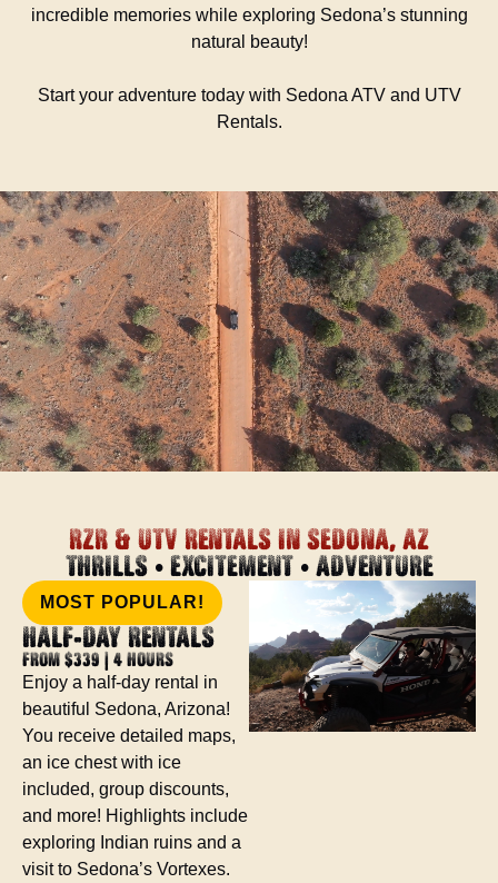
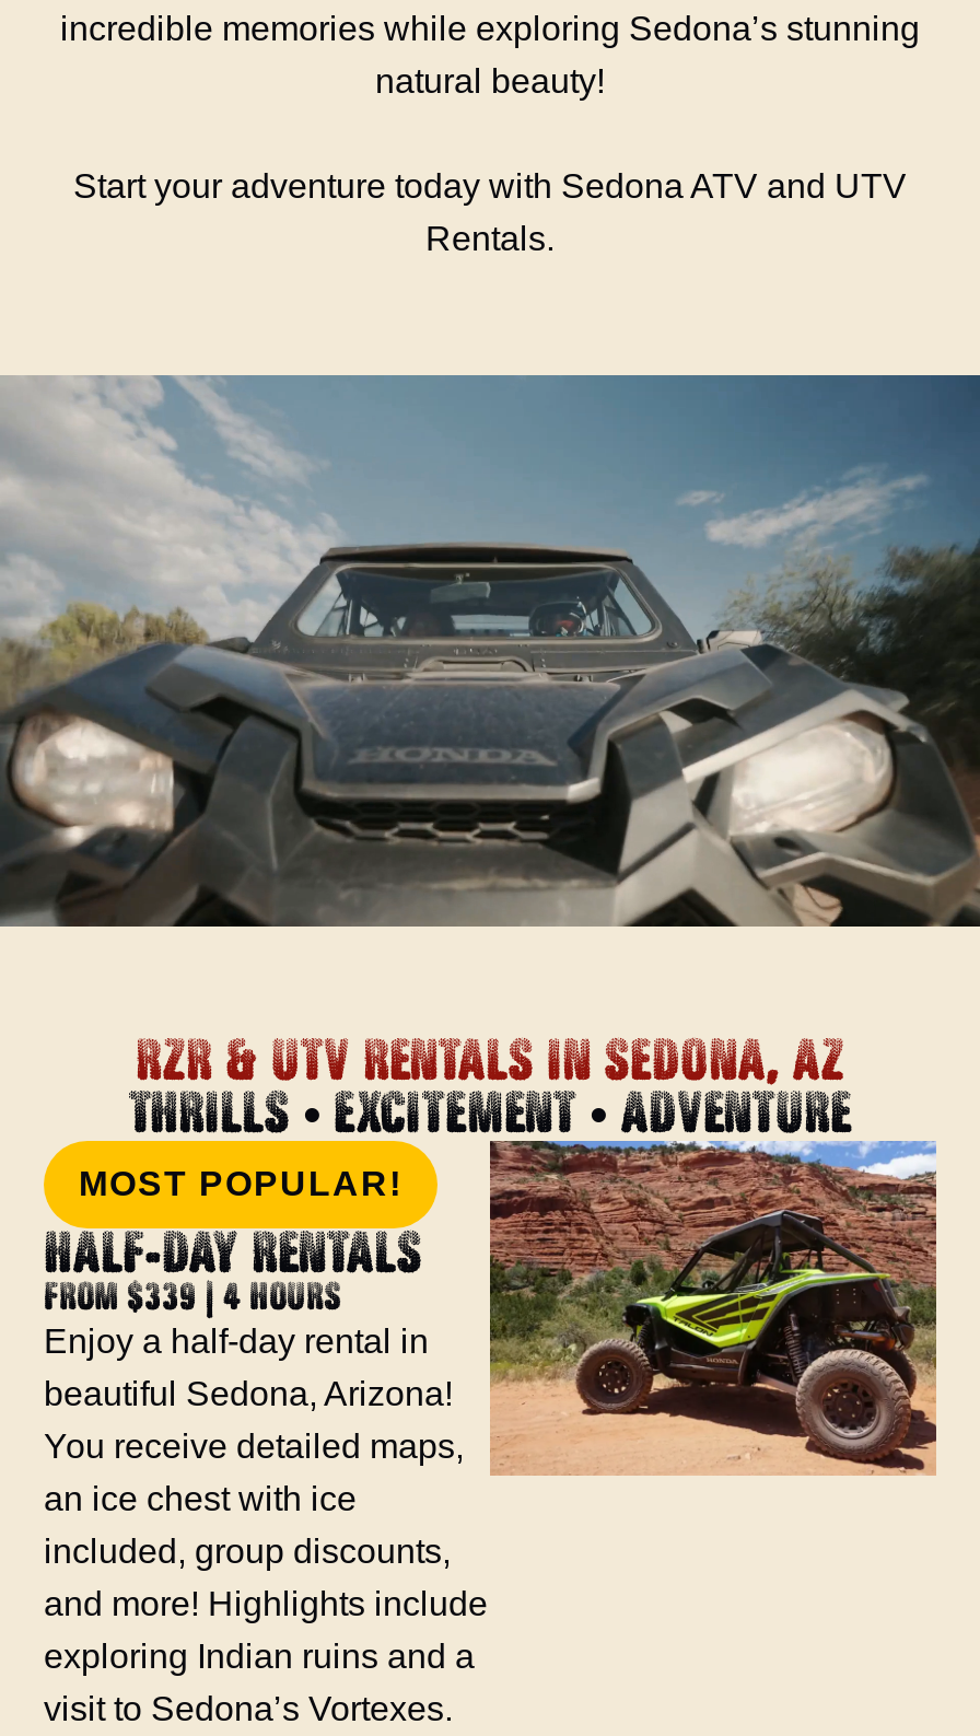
- [image]
+ [image]

- [image]
+ [image]
